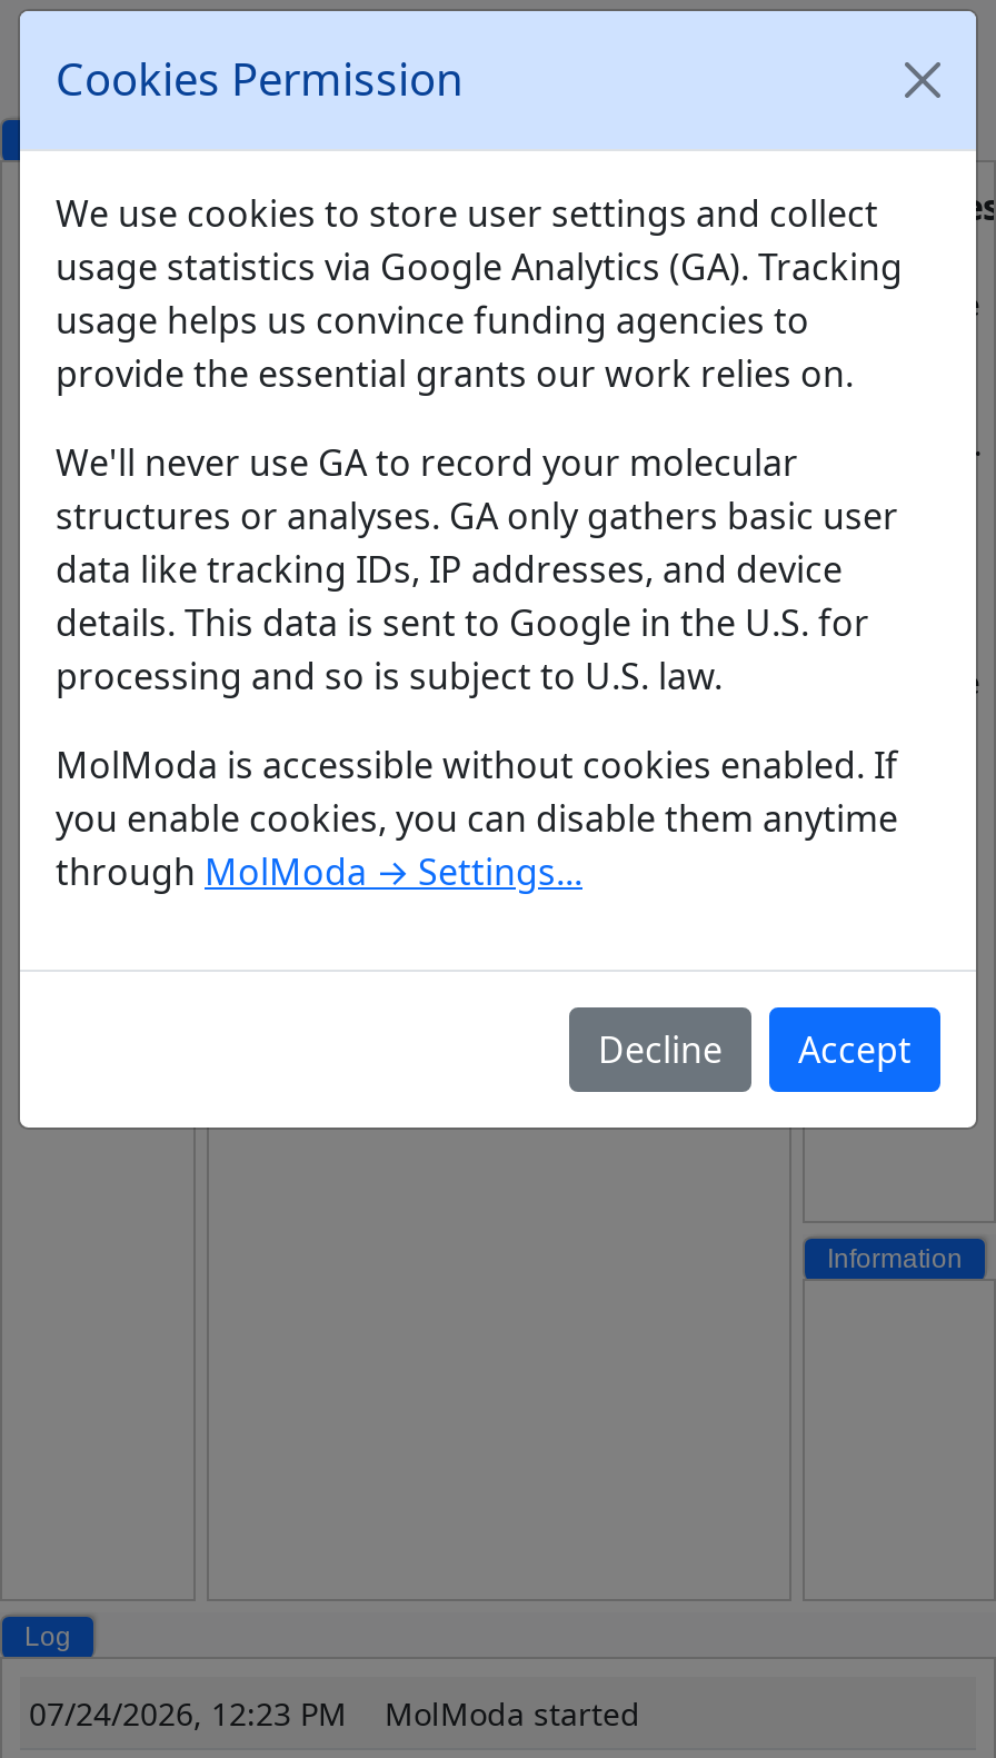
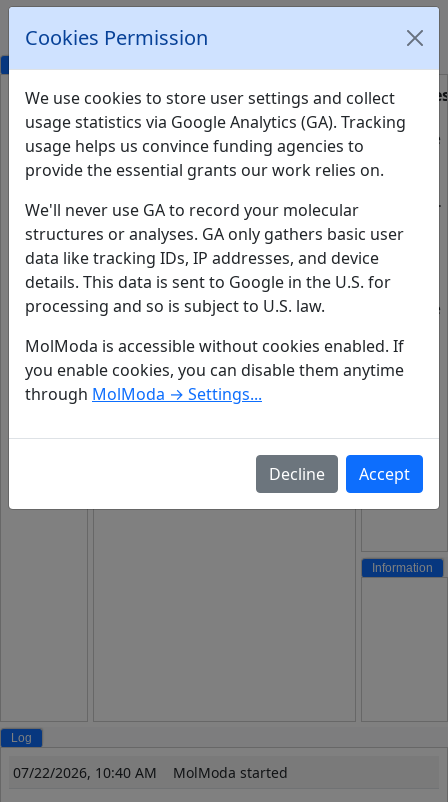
- 07/24/2026, 12:23 PM MolModa started
+ 07/22/2026, 10:40 AM MolModa started
